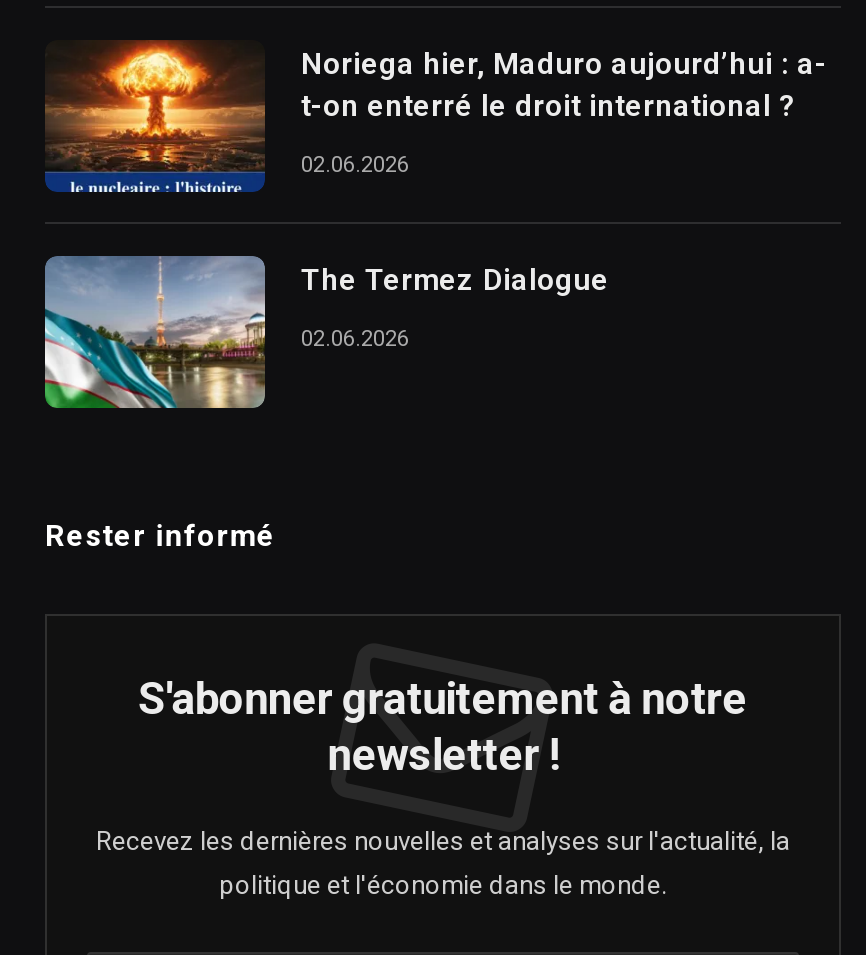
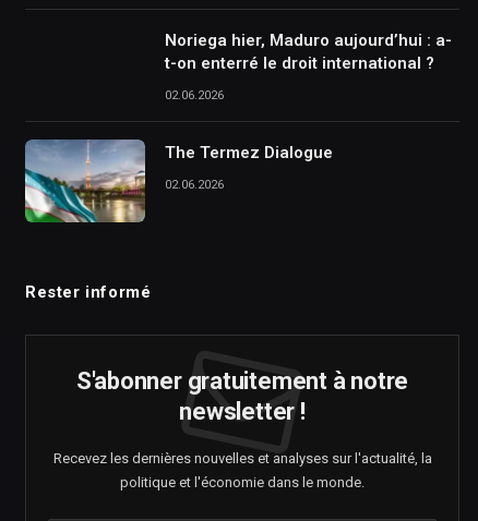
- [image]
